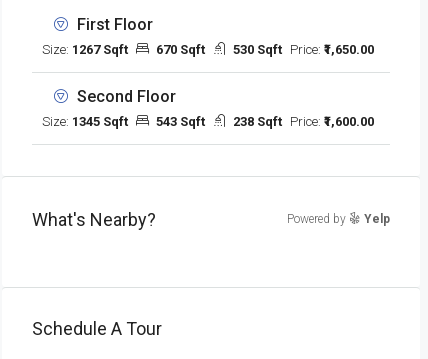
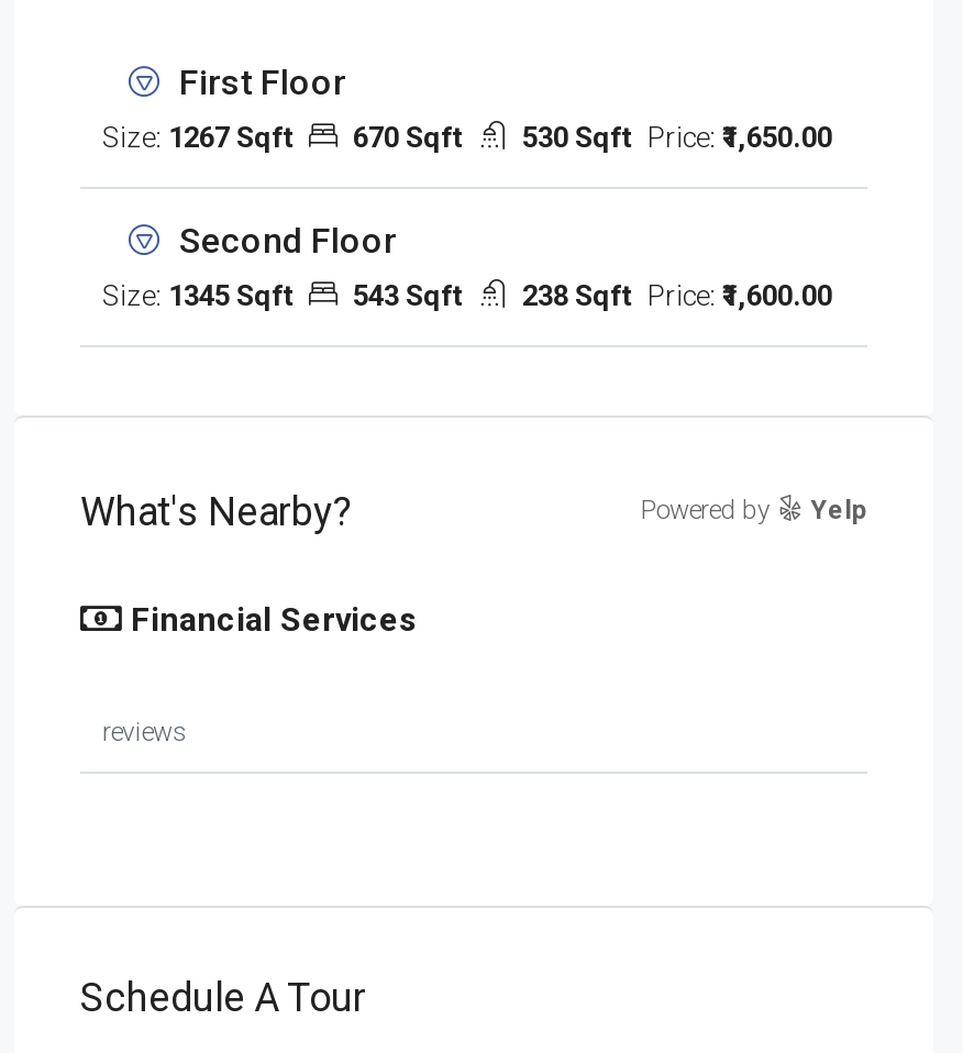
+ Financial Services
+ reviews
